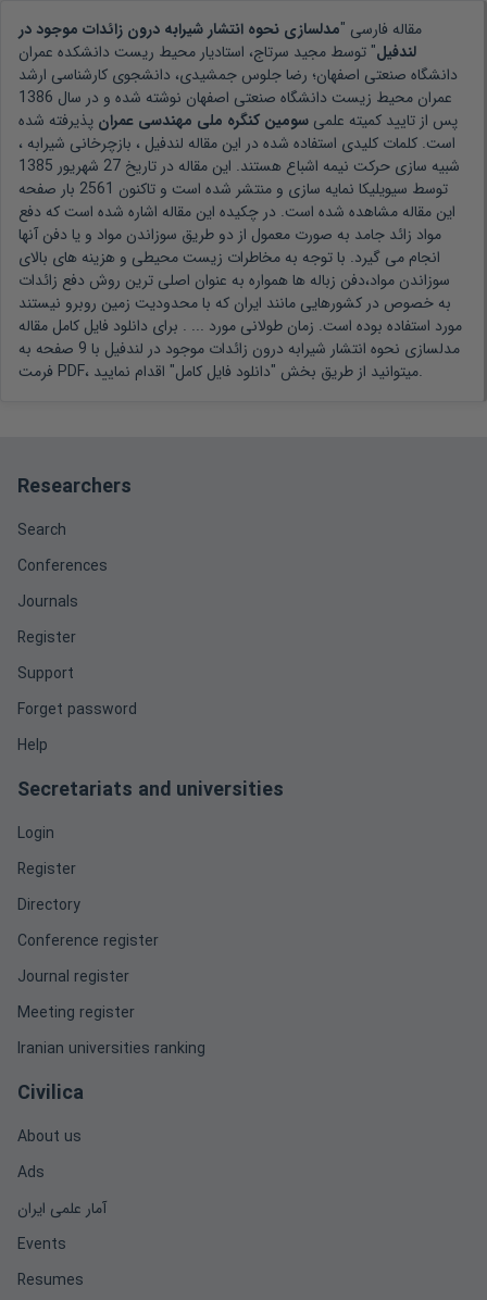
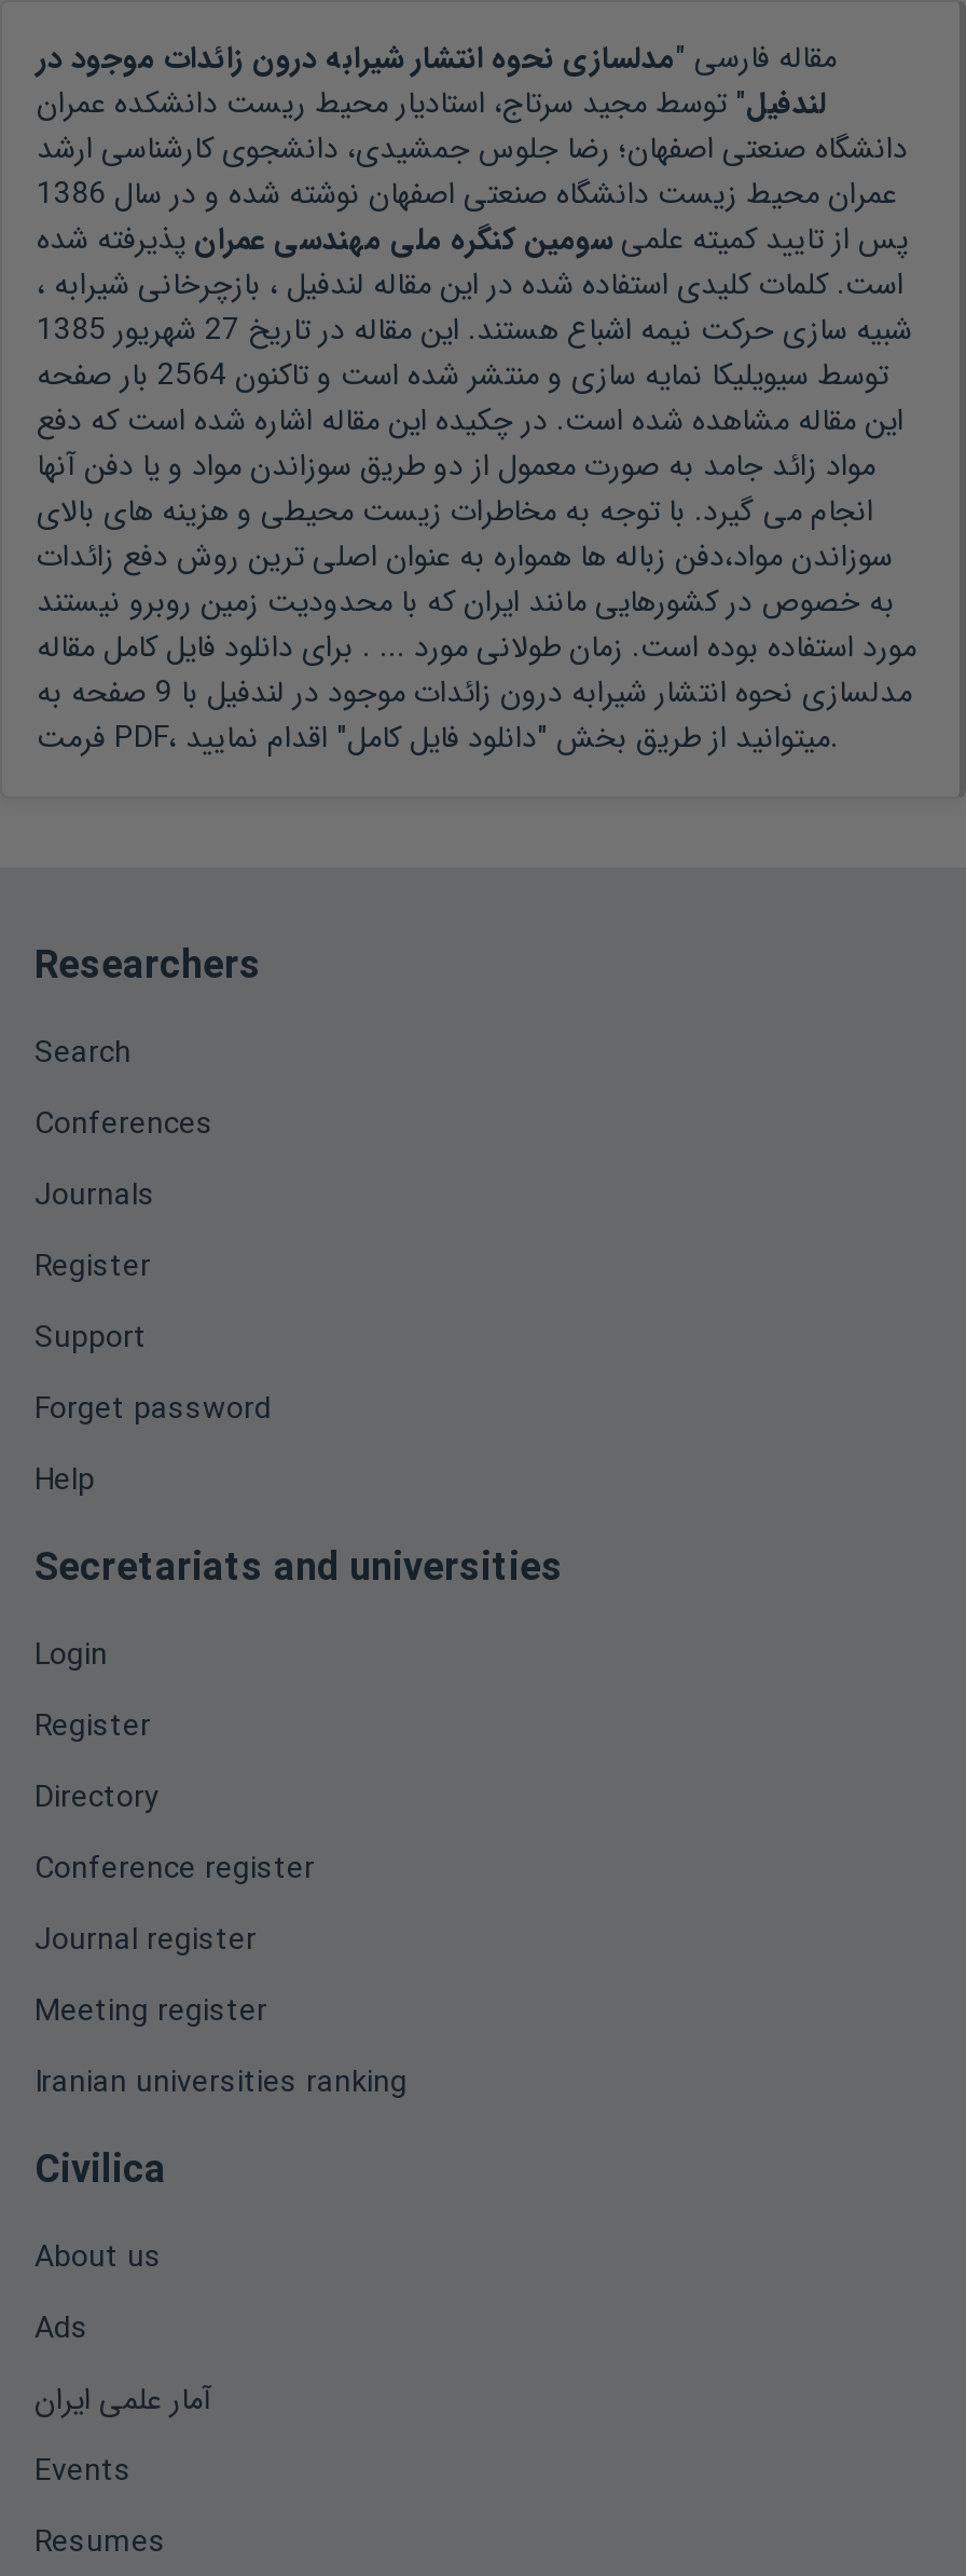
- توسط سیویلیکا نمایه سازی و منتشر شده است و تاکنون 2561 بار صفحه
+ توسط سیویلیکا نمایه سازی و منتشر شده است و تاکنون 2564 بار صفحه
